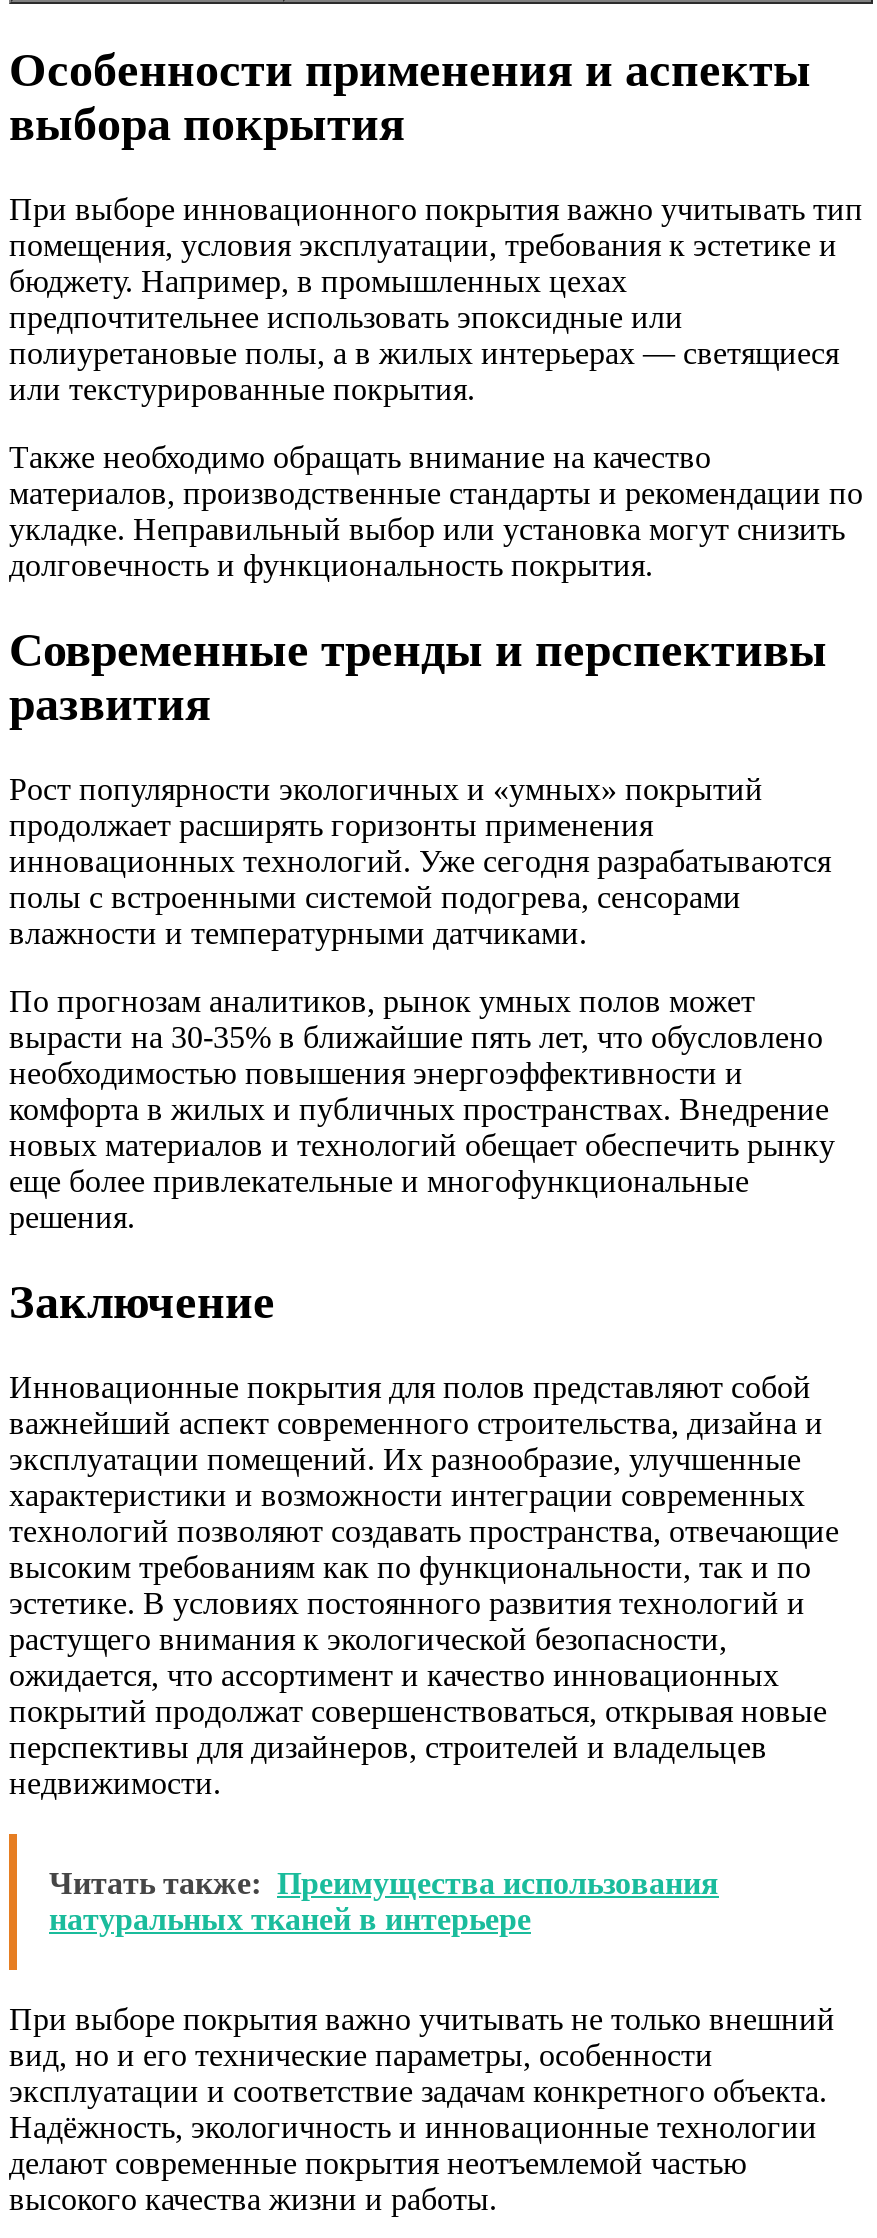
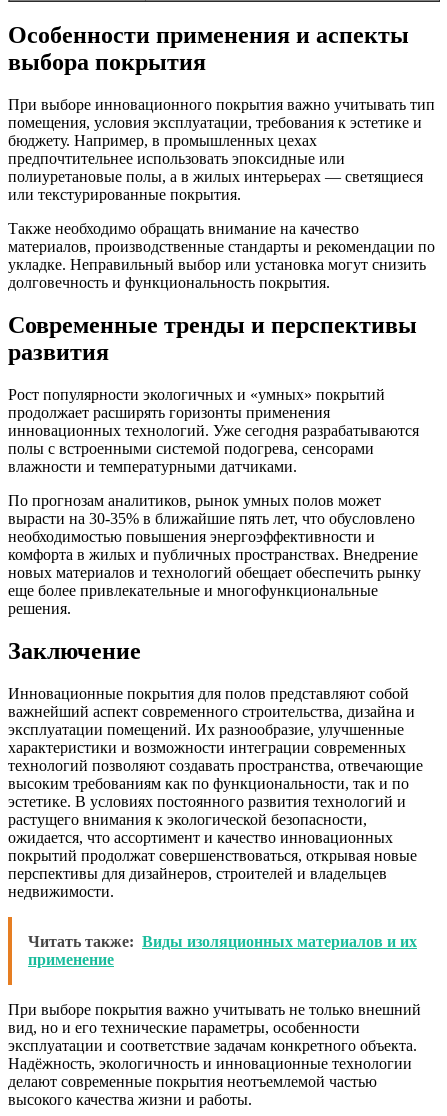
- Читать также: Преимущества использования
- натуральных тканей в интерьере
+ Читать также: Виды изоляционных материалов и их
+ применение
